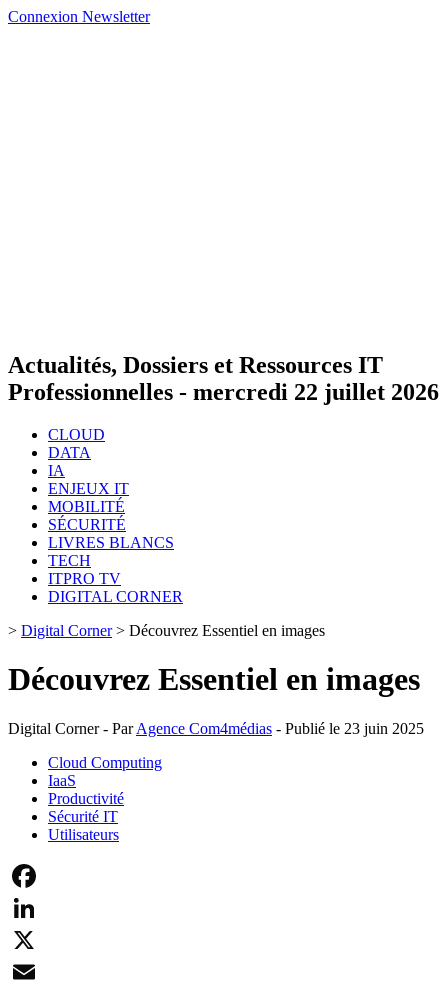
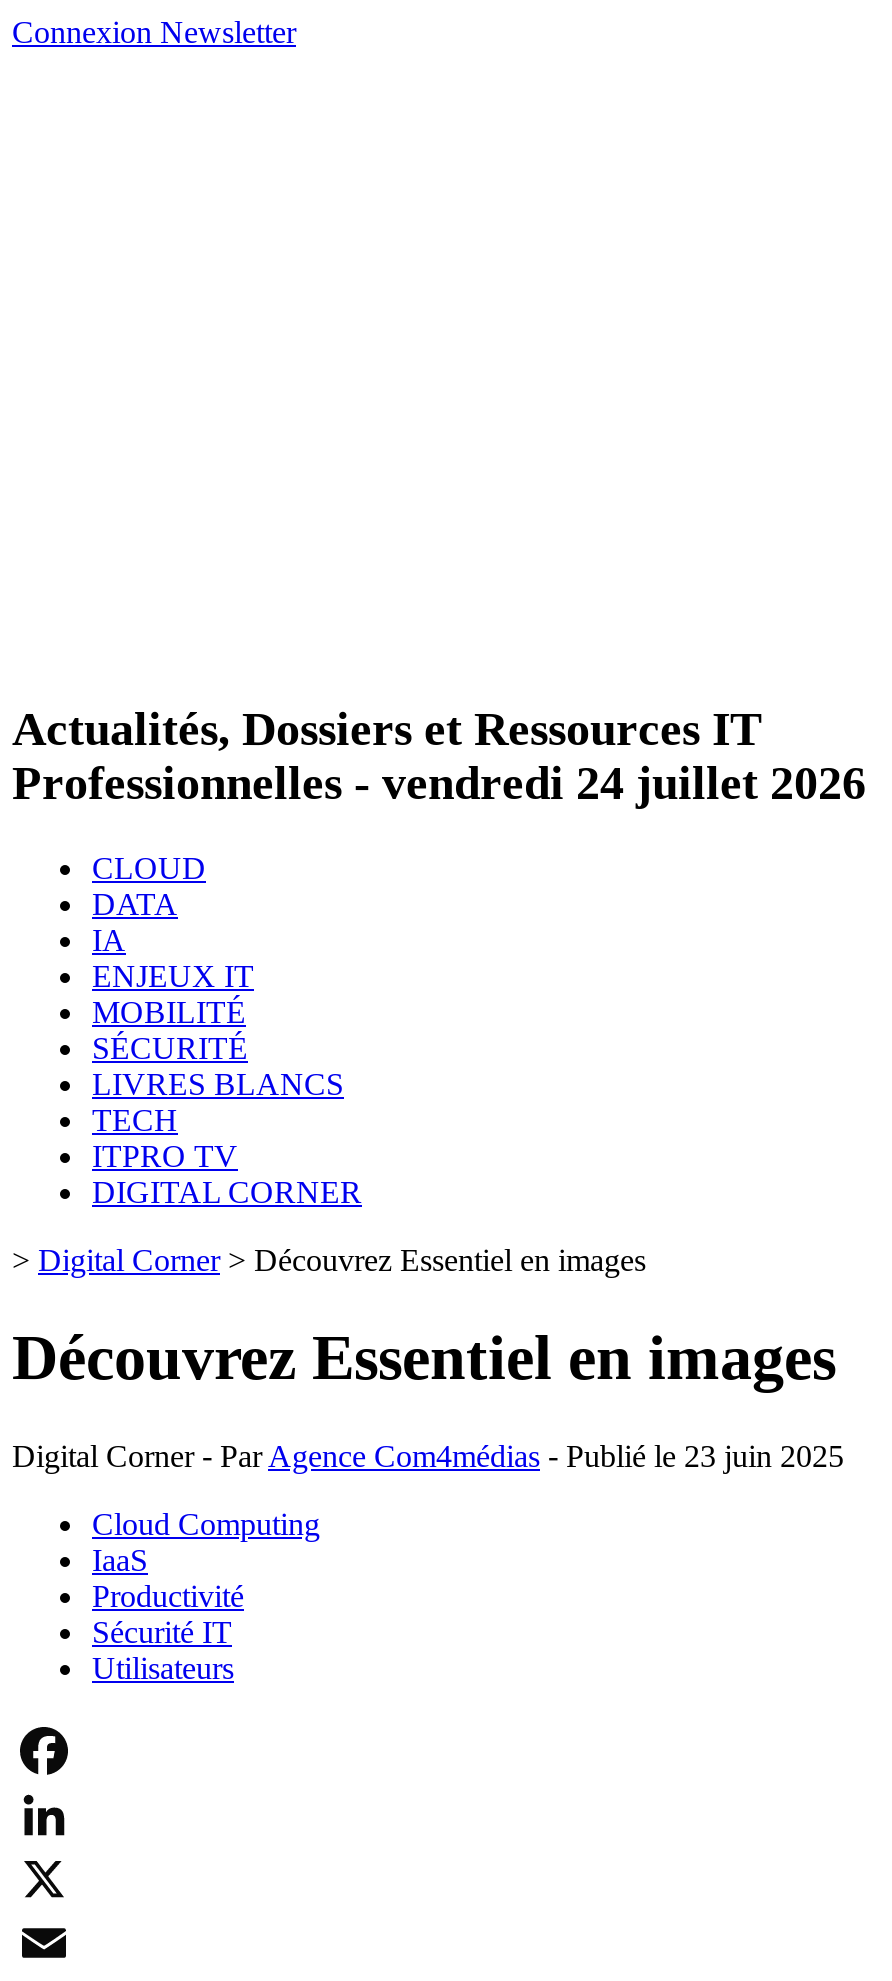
- Professionnelles - mercredi 22 juillet 2026
+ Professionnelles - vendredi 24 juillet 2026
